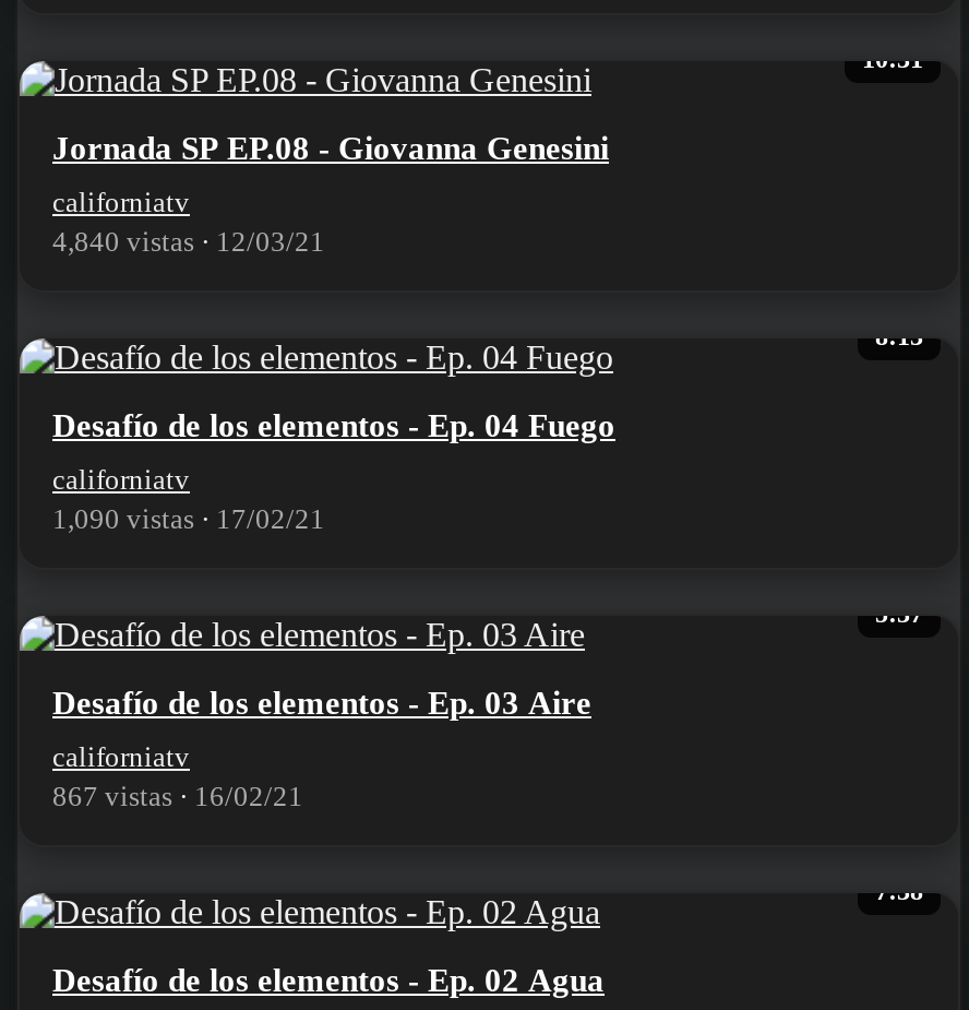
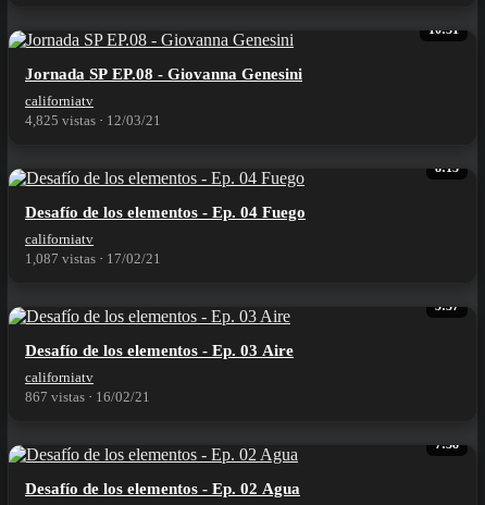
- 4,840 vistas · 12/03/21
+ 4,825 vistas · 12/03/21

- 1,090 vistas · 17/02/21
+ 1,087 vistas · 17/02/21
